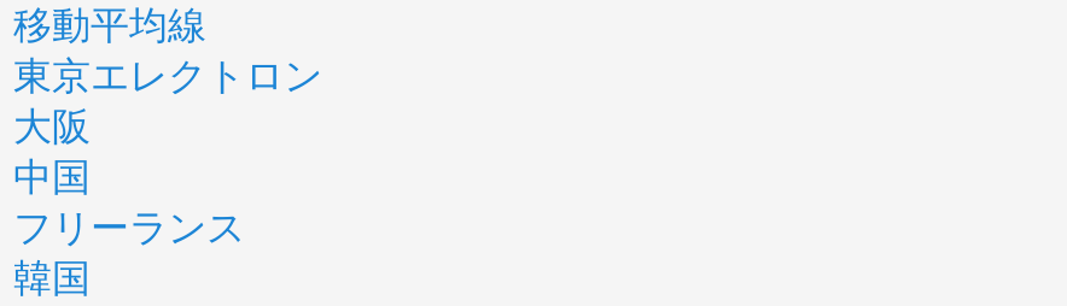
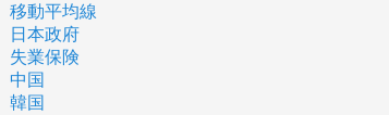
- 東京エレクトロン
- 大阪
+ 日本政府
+ 失業保険

- フリーランス
